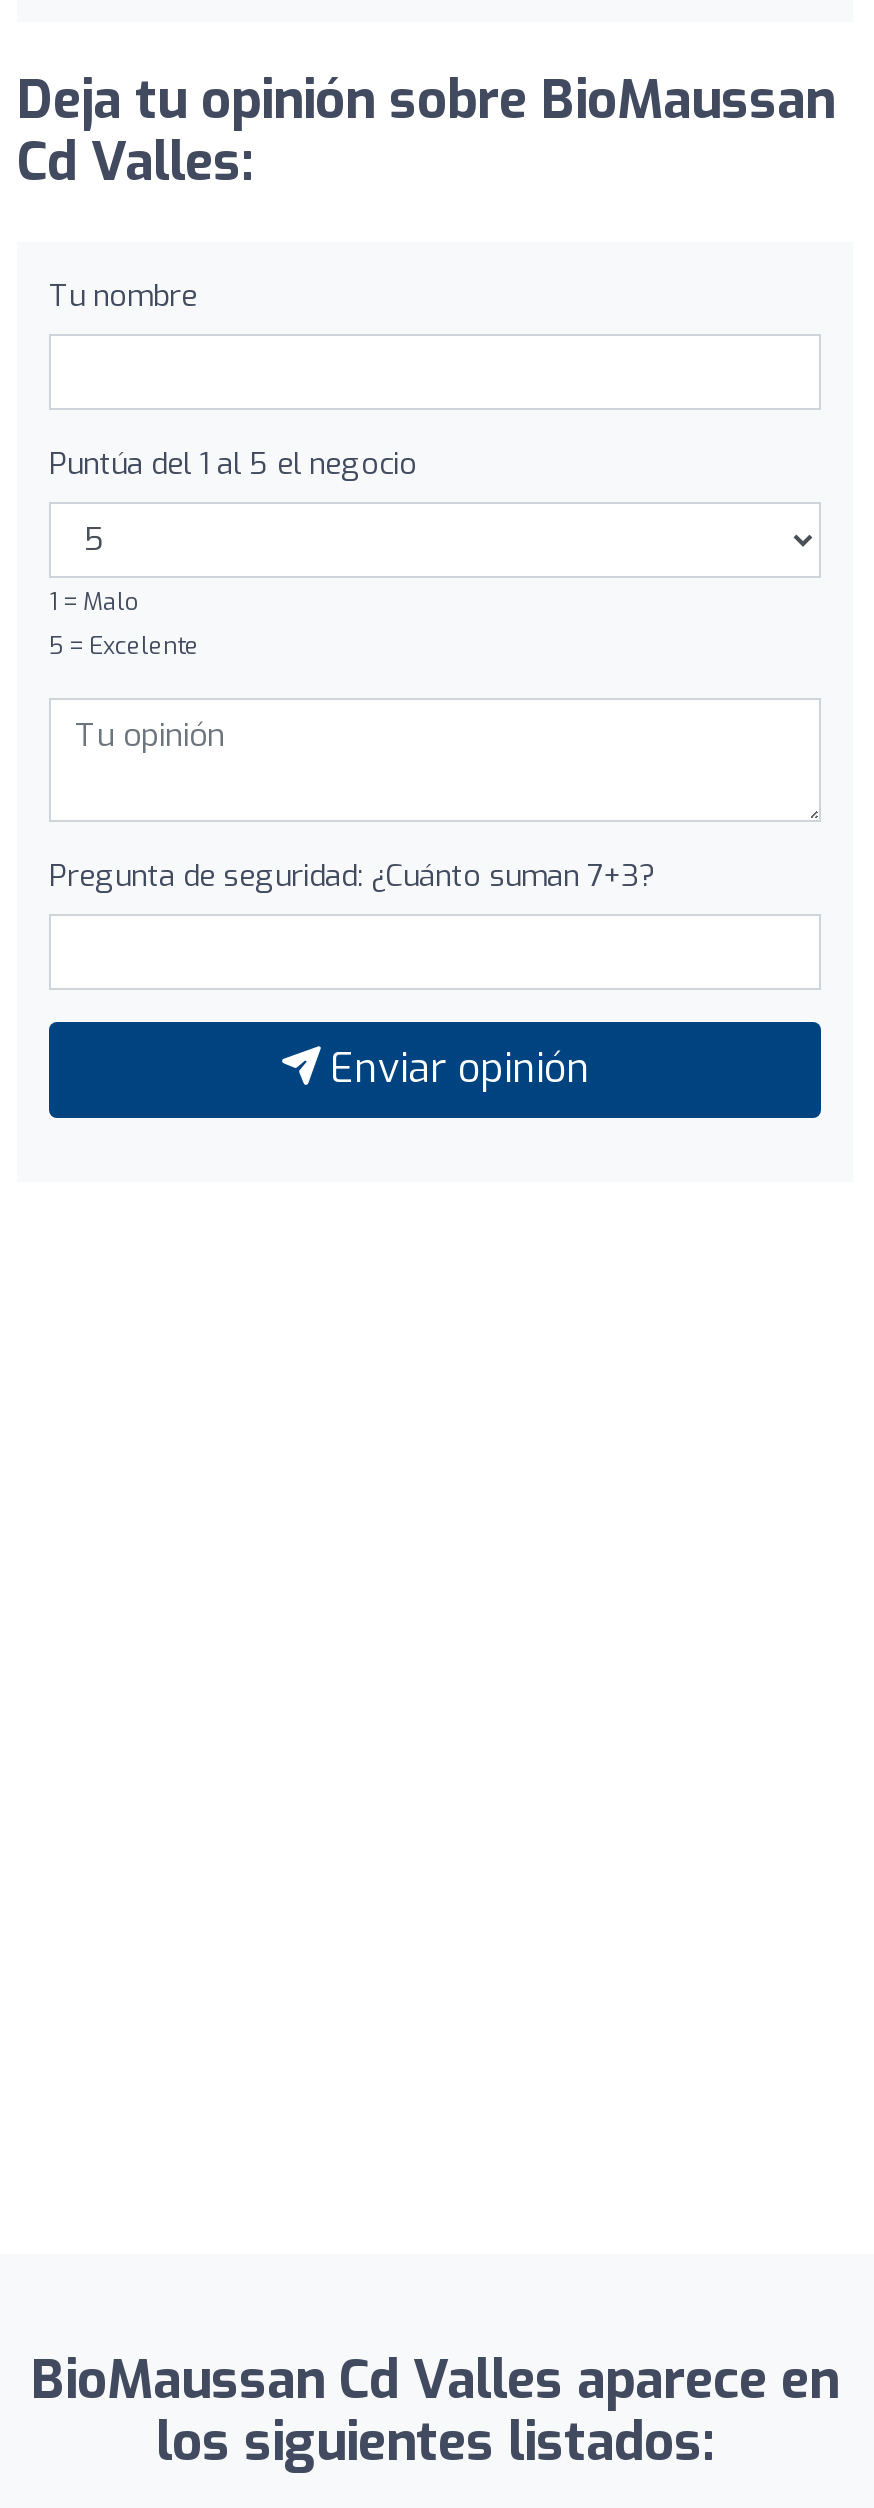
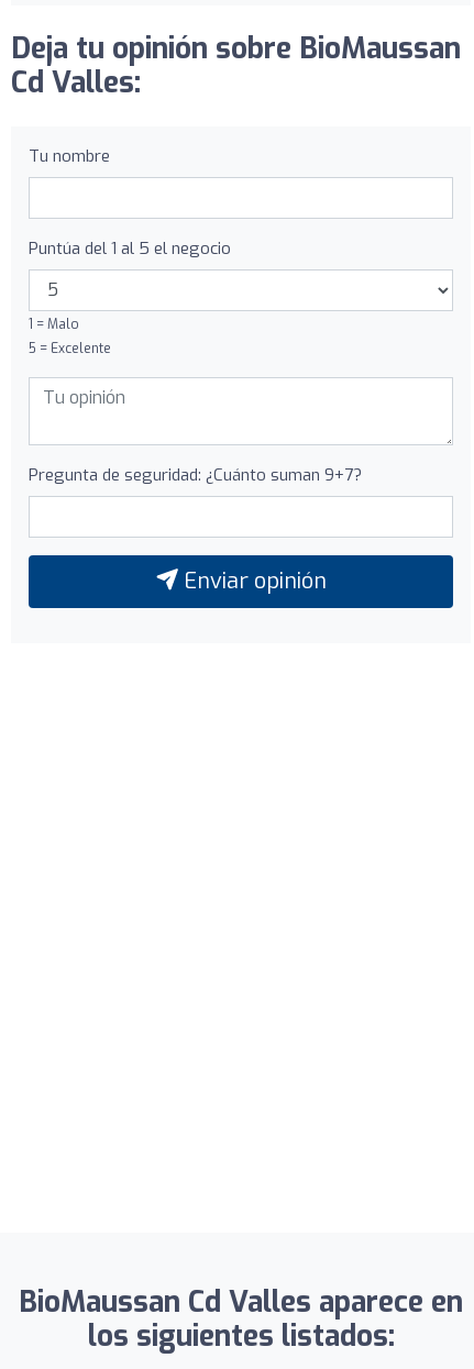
- Pregunta de seguridad: ¿Cuánto suman 7+3?
+ Pregunta de seguridad: ¿Cuánto suman 9+7?
